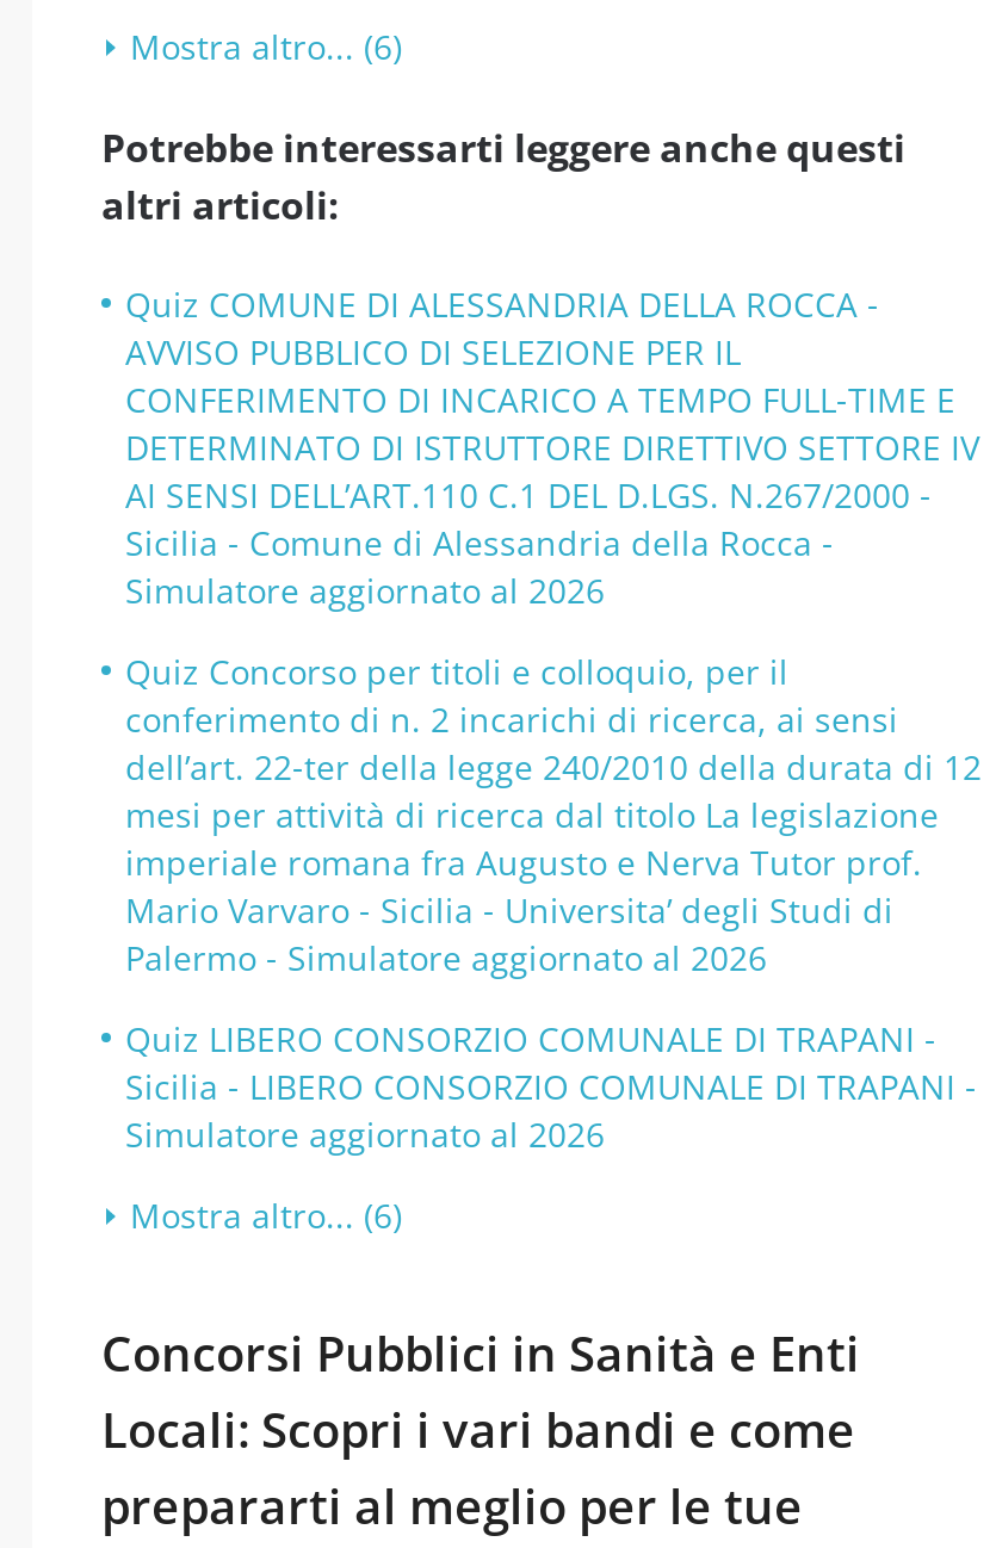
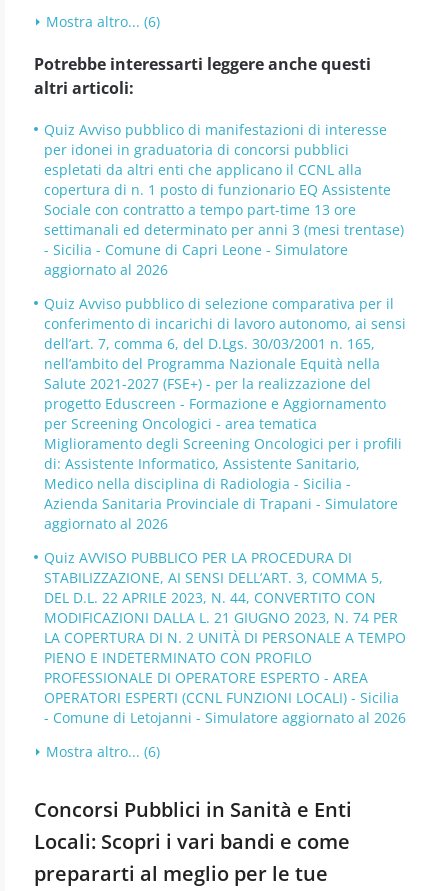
- Quiz COMUNE DI ALESSANDRIA DELLA ROCCA -
- AVVISO PUBBLICO DI SELEZIONE PER IL
- CONFERIMENTO DI INCARICO A TEMPO FULL-TIME E
- DETERMINATO DI ISTRUTTORE DIRETTIVO SETTORE IV
- AI SENSI DELL’ART.110 C.1 DEL D.LGS. N.267/2000 -
- Sicilia - Comune di Alessandria della Rocca -
- Simulatore aggiornato al 2026
+ Quiz Avviso pubblico di manifestazioni di interesse
+ per idonei in graduatoria di concorsi pubblici
+ espletati da altri enti che applicano il CCNL alla
+ copertura di n. 1 posto di funzionario EQ Assistente
+ Sociale con contratto a tempo part-time 13 ore
+ settimanali ed determinato per anni 3 (mesi trentase)
+ - Sicilia - Comune di Capri Leone - Simulatore
+ aggiornato al 2026

- Quiz Concorso per titoli e colloquio, per il
- conferimento di n. 2 incarichi di ricerca, ai sensi
- dell’art. 22-ter della legge 240/2010 della durata di 12
- mesi per attività di ricerca dal titolo La legislazione
- imperiale romana fra Augusto e Nerva Tutor prof.
- Mario Varvaro - Sicilia - Universita’ degli Studi di
- Palermo - Simulatore aggiornato al 2026
+ Quiz Avviso pubblico di selezione comparativa per il
+ conferimento di incarichi di lavoro autonomo, ai sensi
+ dell’art. 7, comma 6, del D.Lgs. 30/03/2001 n. 165,
+ nell’ambito del Programma Nazionale Equità nella
+ Salute 2021-2027 (FSE+) - per la realizzazione del
+ progetto Eduscreen - Formazione e Aggiornamento
+ per Screening Oncologici - area tematica
+ Miglioramento degli Screening Oncologici per i profili
+ di: Assistente Informatico, Assistente Sanitario,
+ Medico nella disciplina di Radiologia - Sicilia -
+ Azienda Sanitaria Provinciale di Trapani - Simulatore
+ aggiornato al 2026

- Quiz LIBERO CONSORZIO COMUNALE DI TRAPANI -
- Sicilia - LIBERO CONSORZIO COMUNALE DI TRAPANI -
- Simulatore aggiornato al 2026
+ Quiz AVVISO PUBBLICO PER LA PROCEDURA DI
+ STABILIZZAZIONE, AI SENSI DELL’ART. 3, COMMA 5,
+ DEL D.L. 22 APRILE 2023, N. 44, CONVERTITO CON
+ MODIFICAZIONI DALLA L. 21 GIUGNO 2023, N. 74 PER
+ LA COPERTURA DI N. 2 UNITÀ DI PERSONALE A TEMPO
+ PIENO E INDETERMINATO CON PROFILO
+ PROFESSIONALE DI OPERATORE ESPERTO - AREA
+ OPERATORI ESPERTI (CCNL FUNZIONI LOCALI) - Sicilia
+ - Comune di Letojanni - Simulatore aggiornato al 2026
